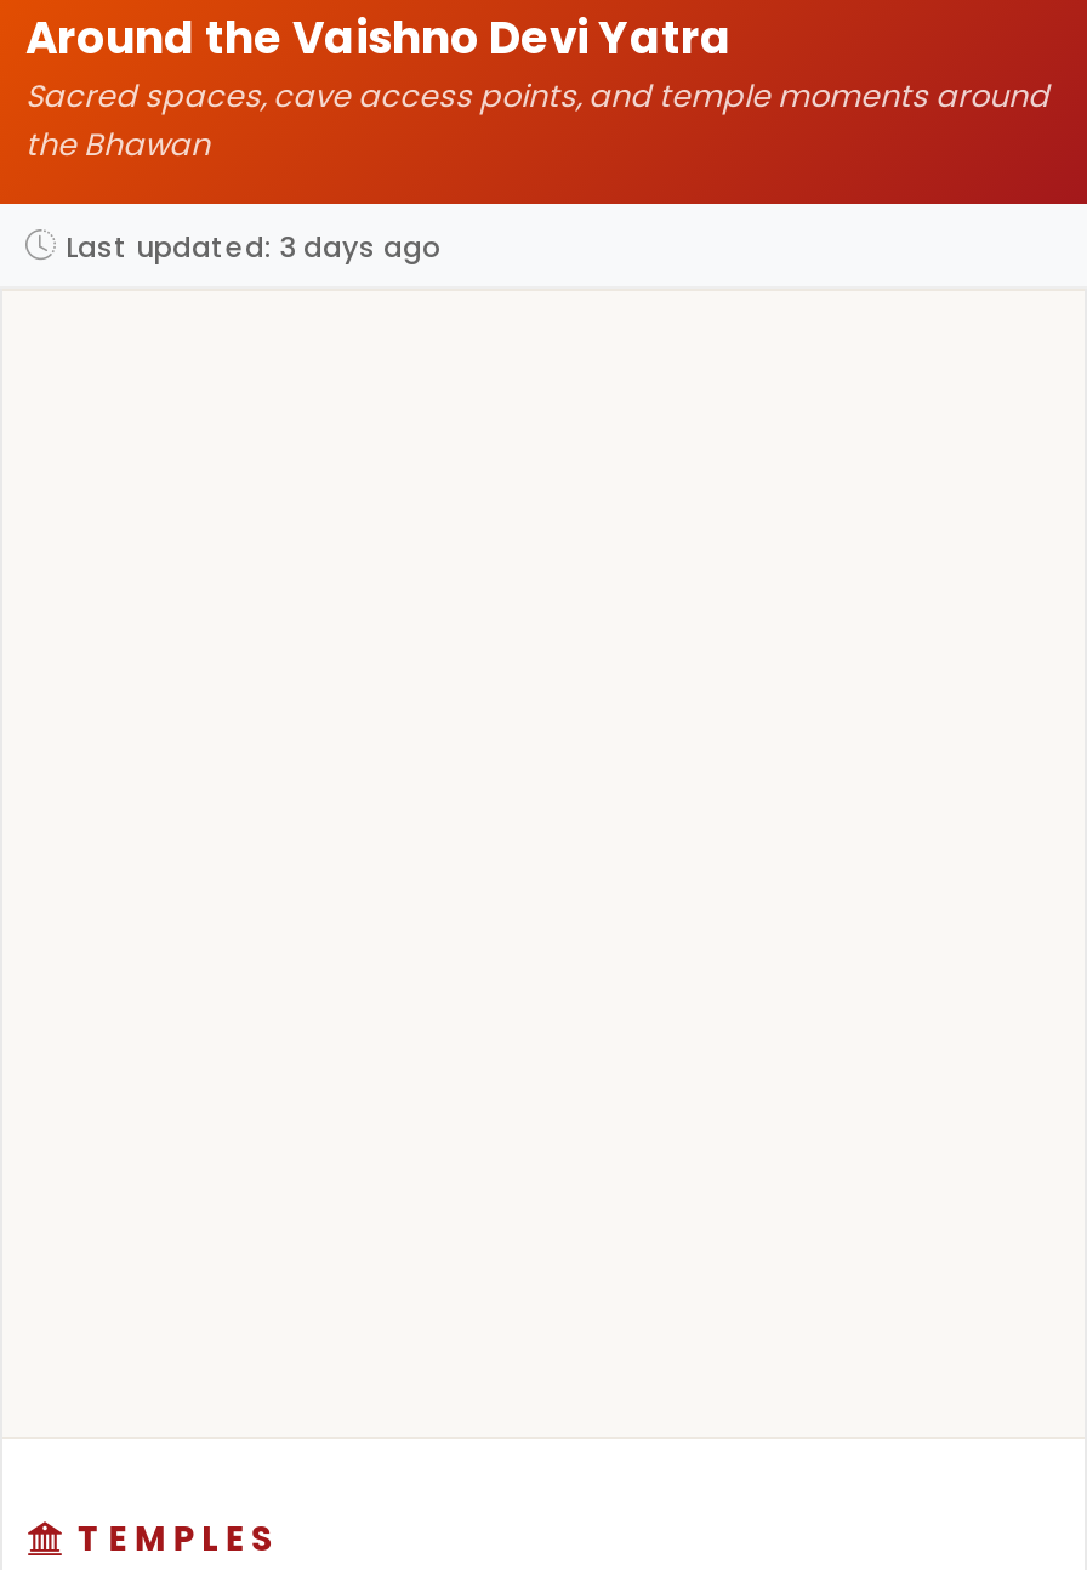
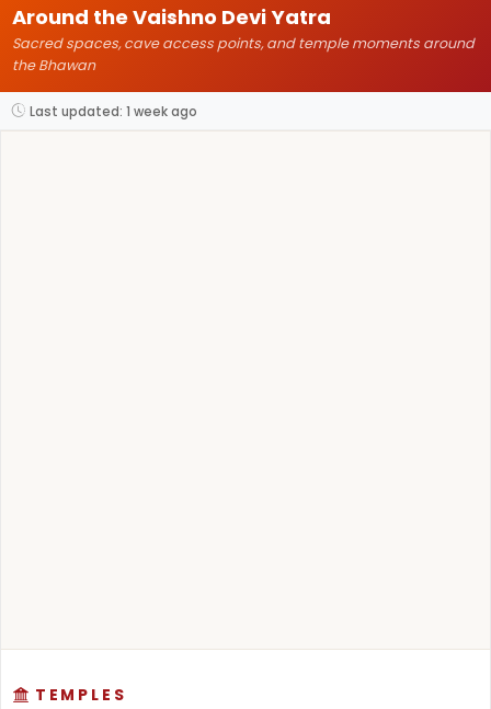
- Last updated: 3 days ago
+ Last updated: 1 week ago
